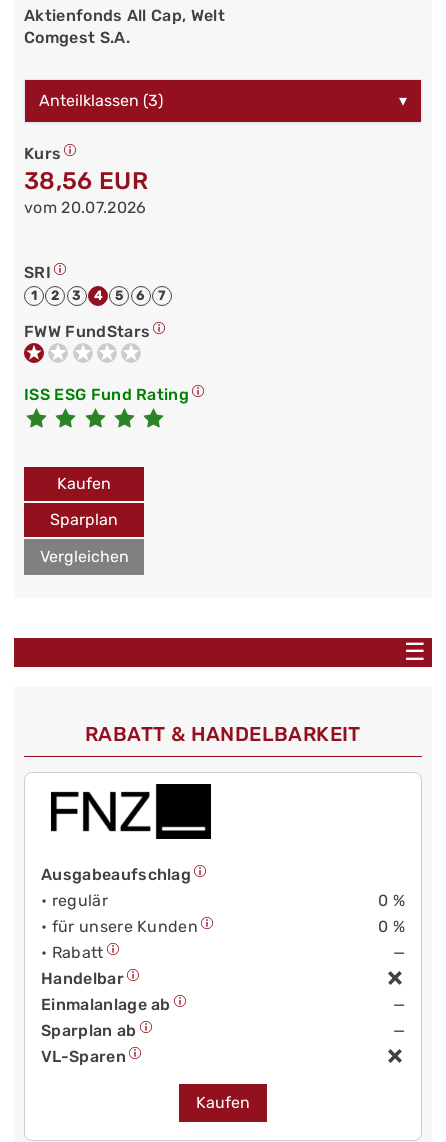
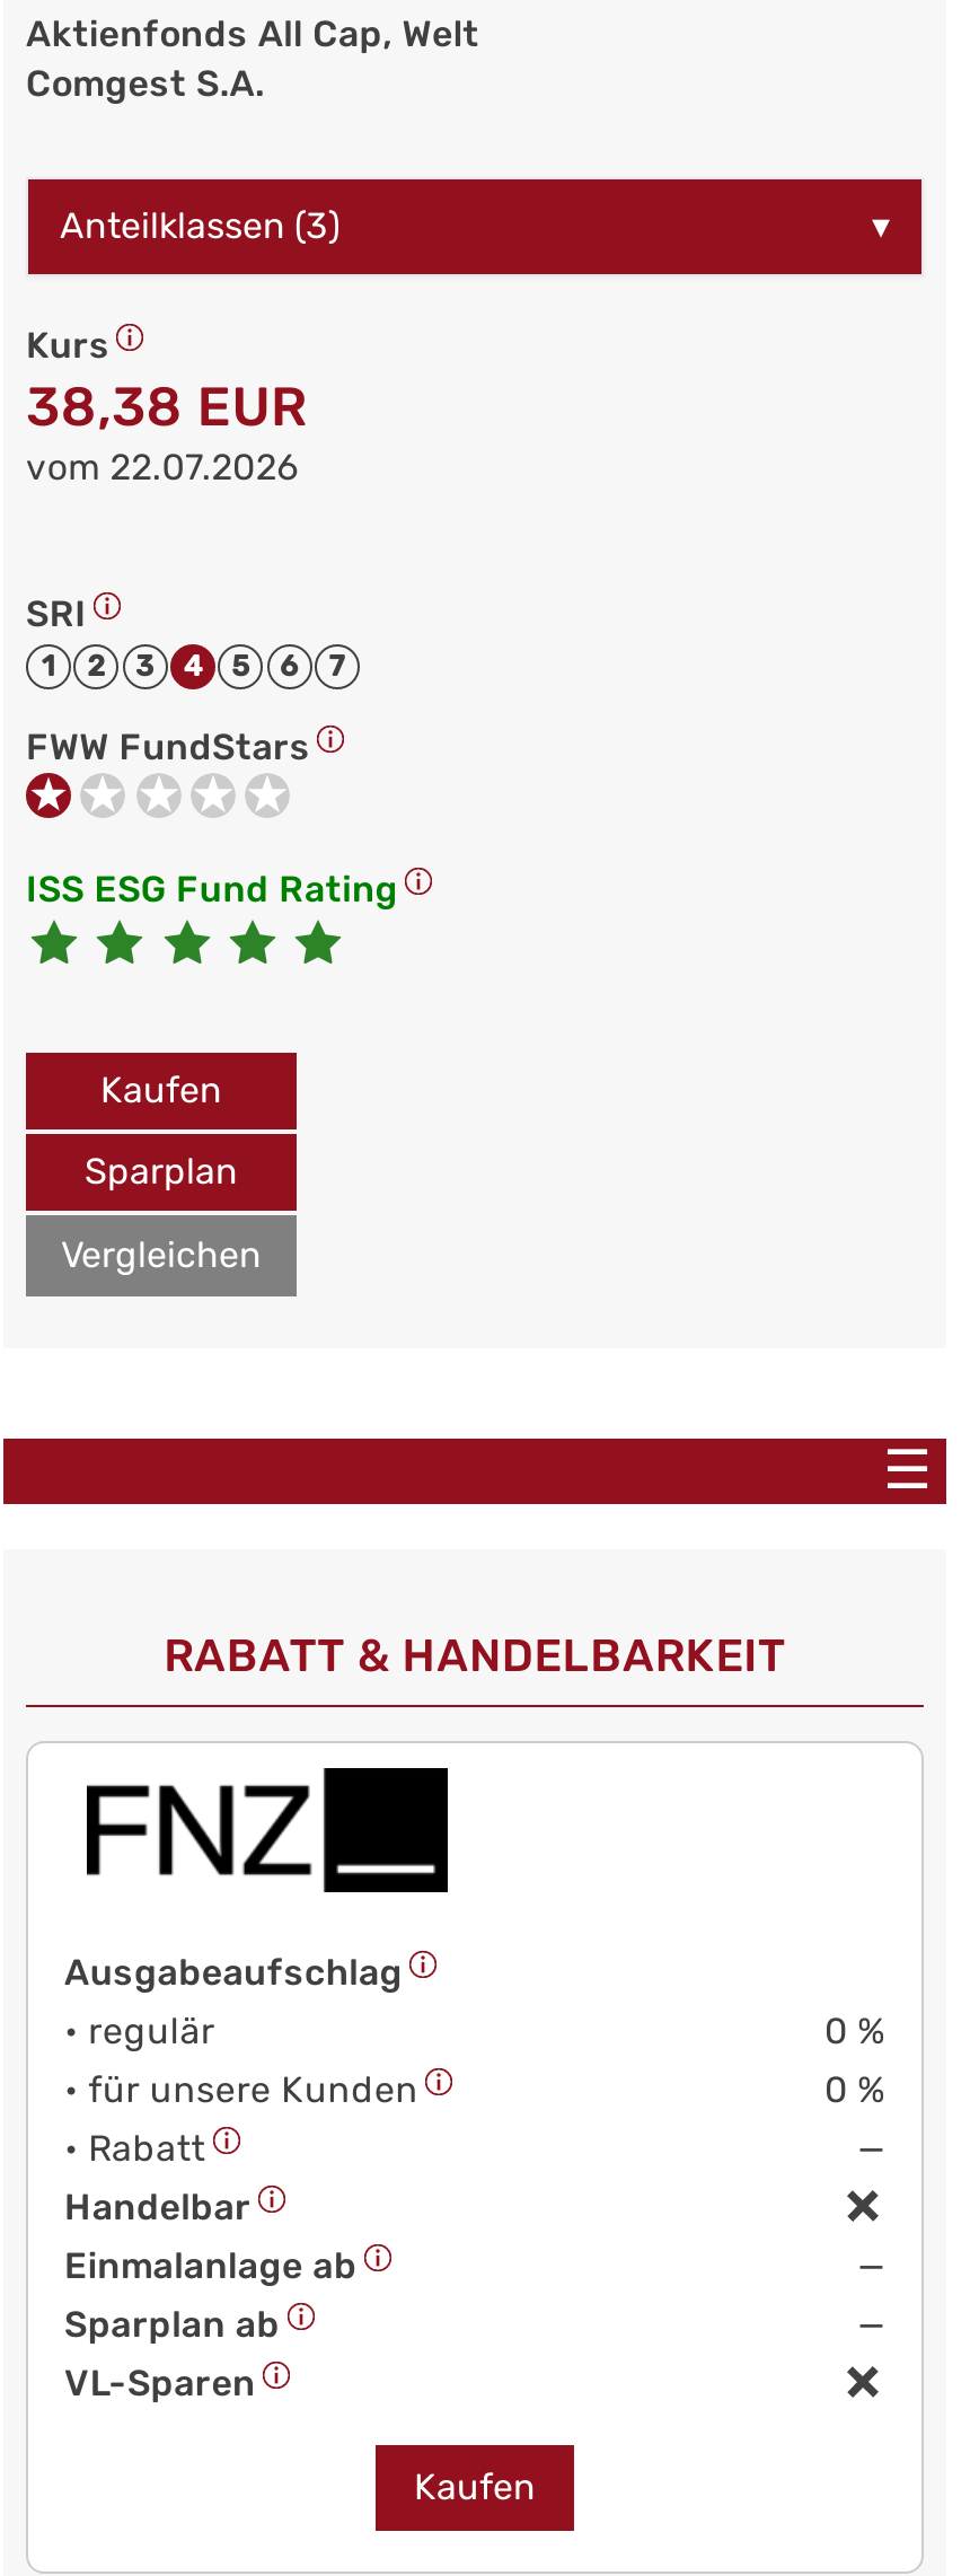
- 38,56 EUR
+ 38,38 EUR

- vom 20.07.2026
+ vom 22.07.2026
